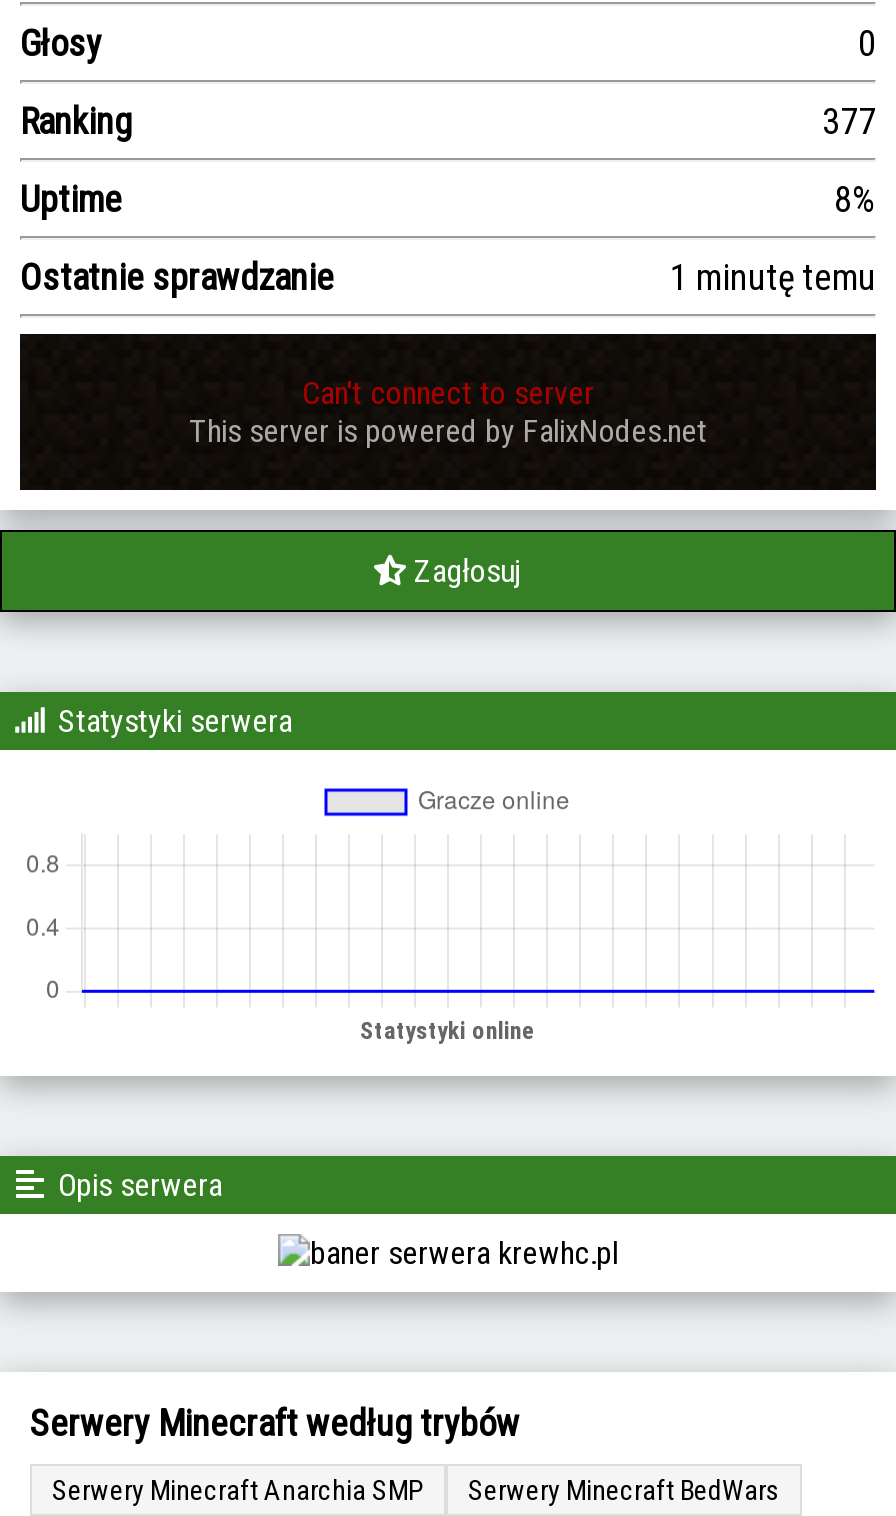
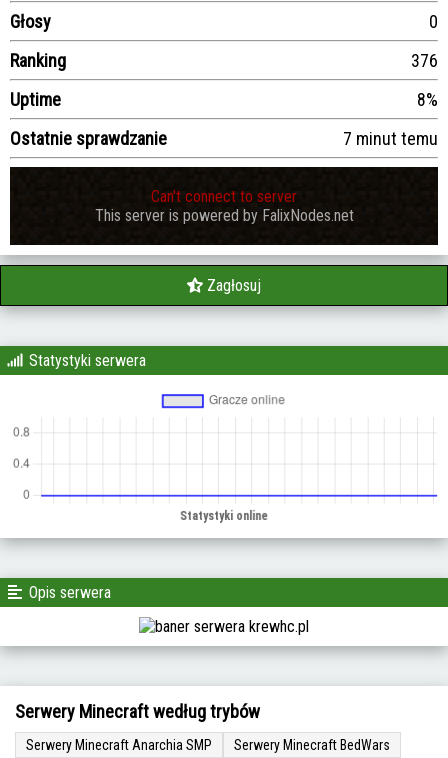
- 377
+ 376

- 1 minutę temu
+ 7 minut temu
